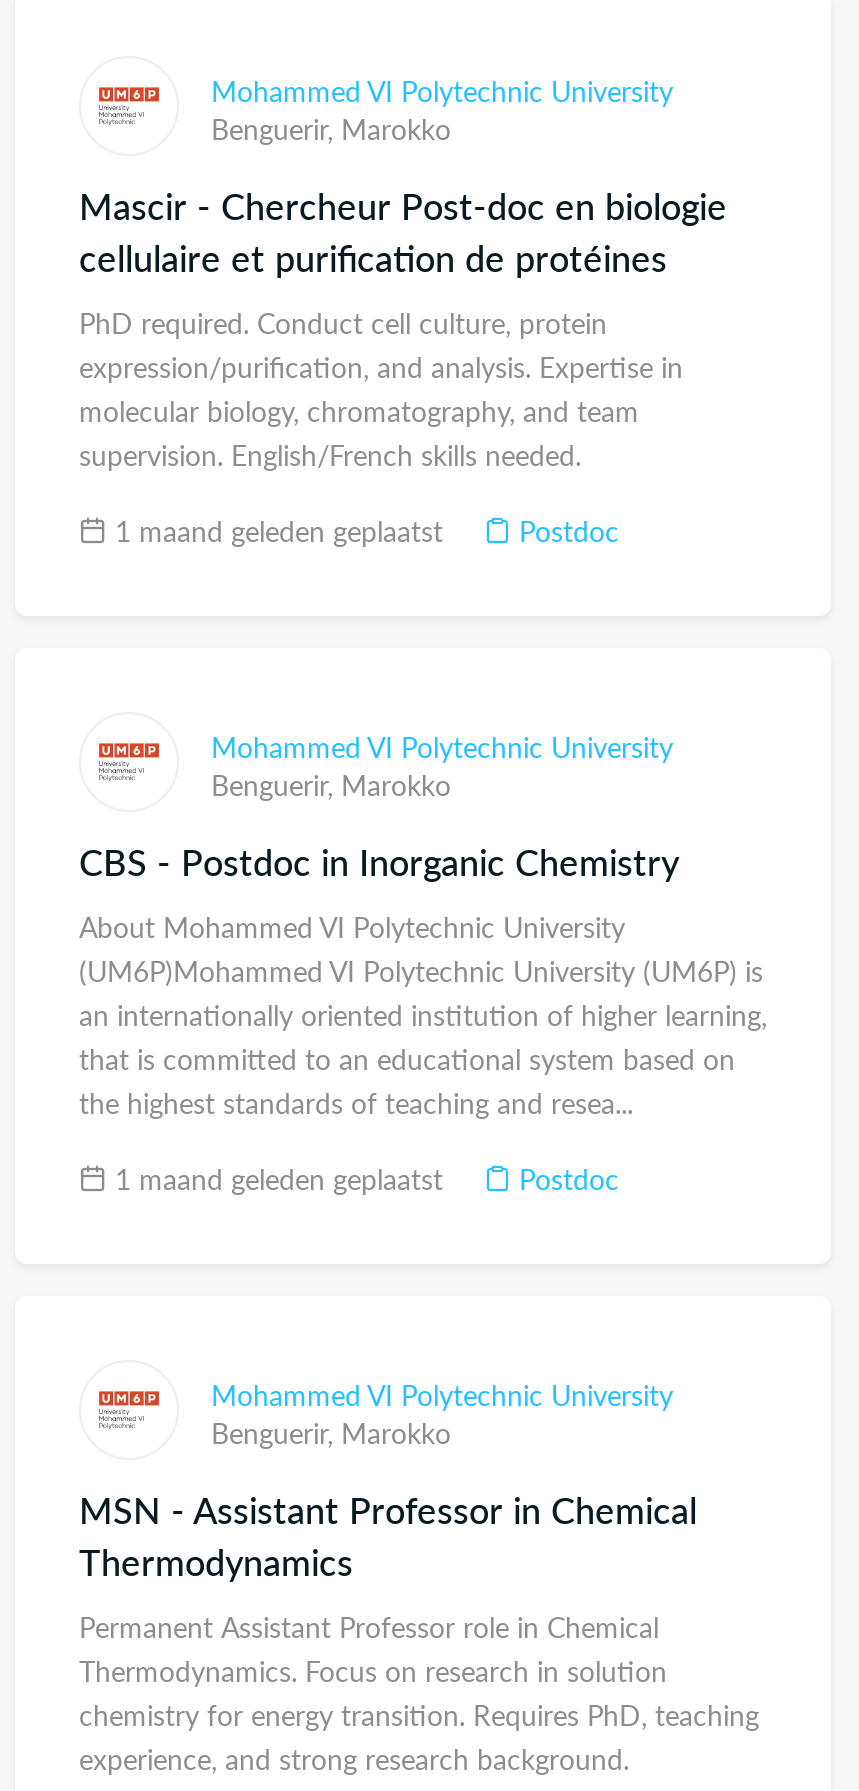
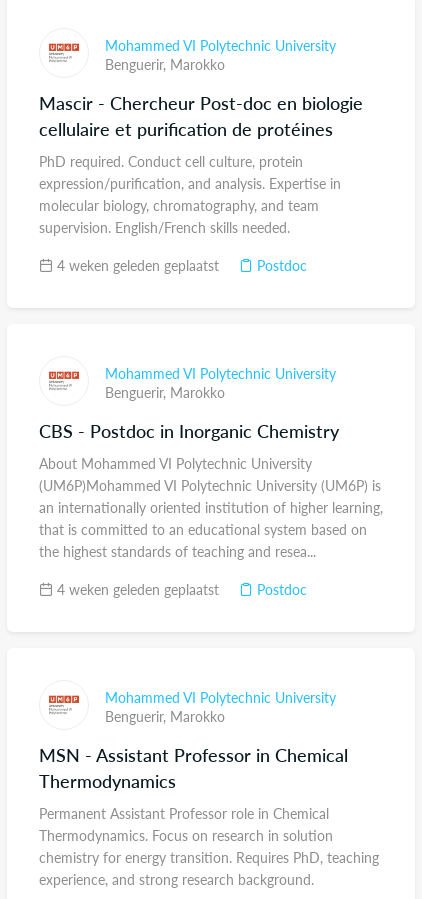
- 1 maand geleden geplaatst
+ 4 weken geleden geplaatst

- 1 maand geleden geplaatst
+ 4 weken geleden geplaatst
